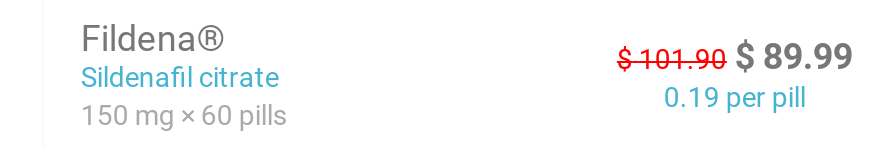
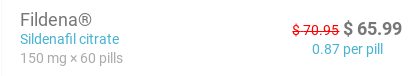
- $ 101.90 $ 89.99
+ $ 70.95 $ 65.99

- 0.19 per pill
+ 0.87 per pill
